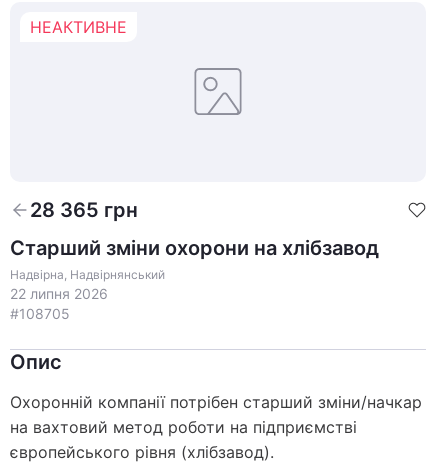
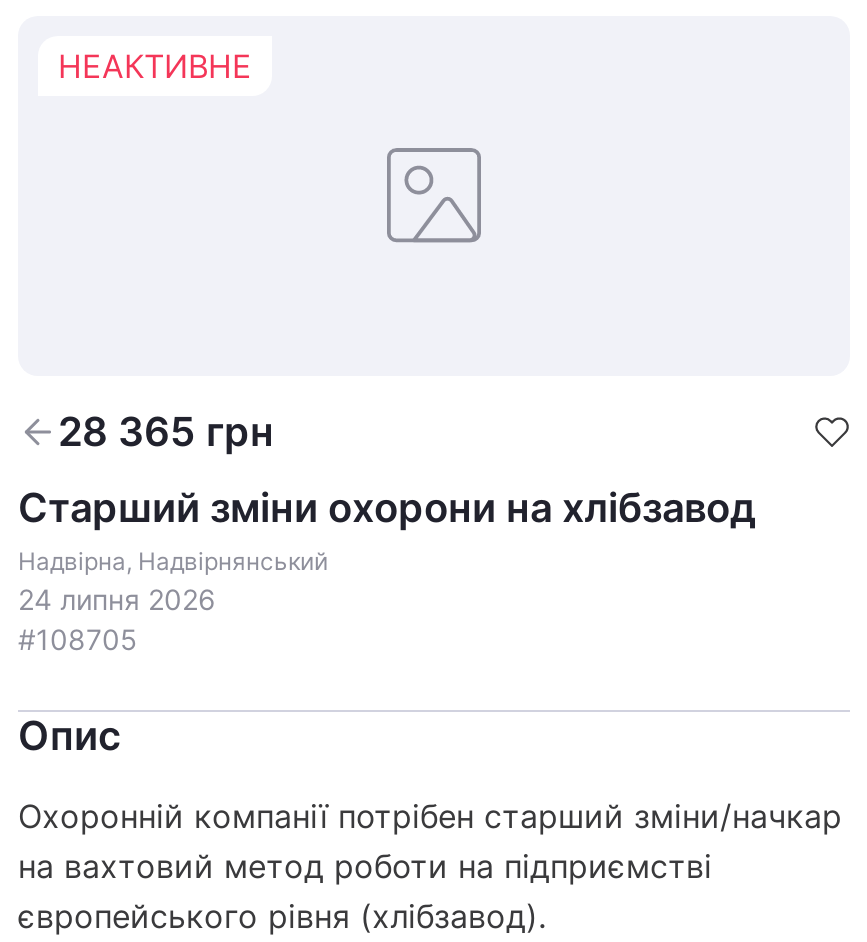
- 22 липня 2026
+ 24 липня 2026
